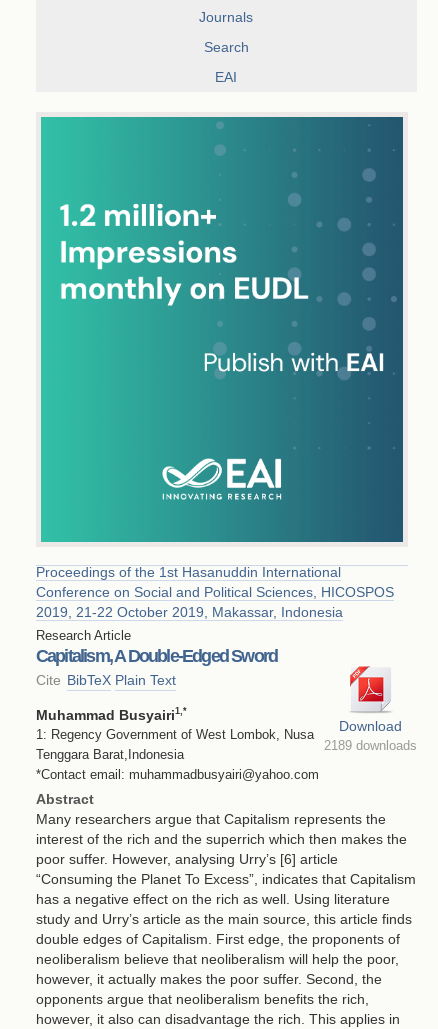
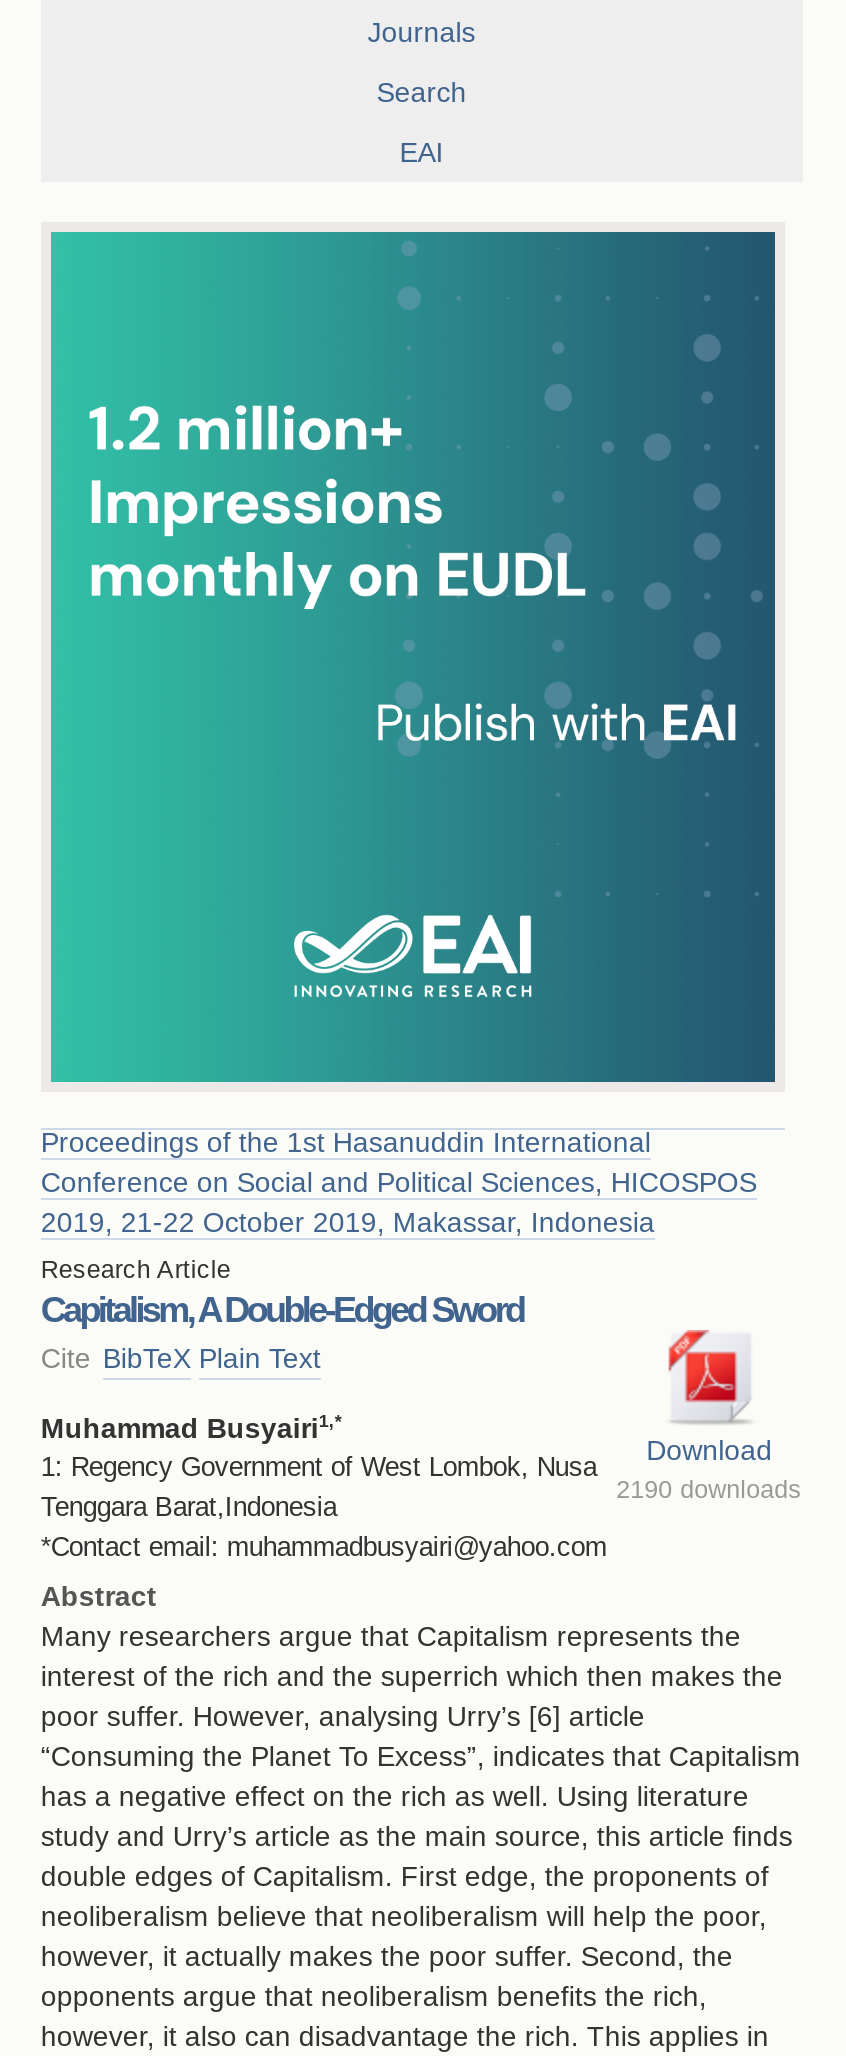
- 2189 downloads
+ 2190 downloads
